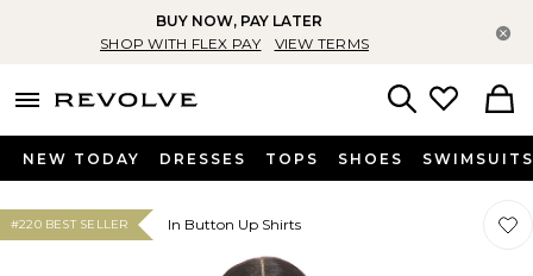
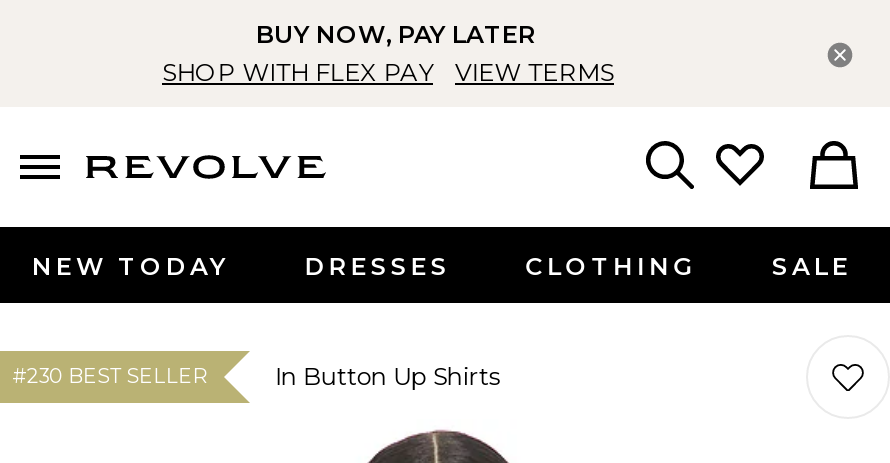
- TOPS
- SHOES
- SWIMSUITS
+ CLOTHING
+ SALE

- #220 BEST SELLER
+ #230 BEST SELLER
